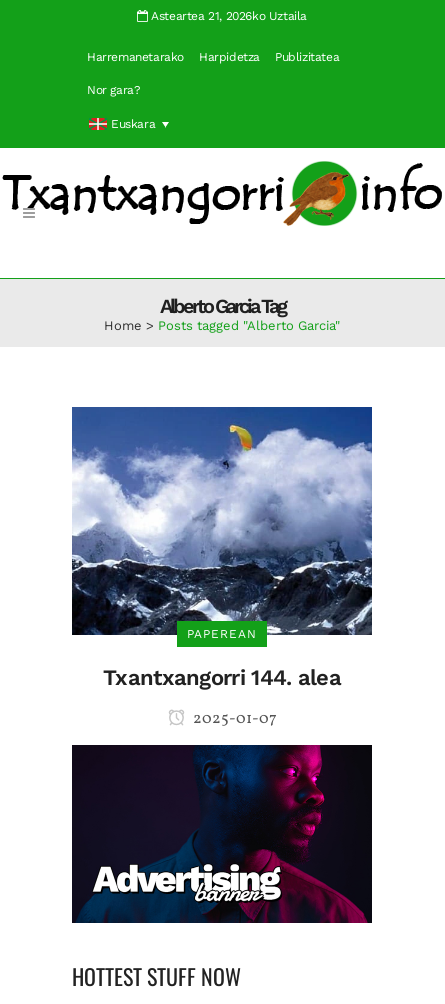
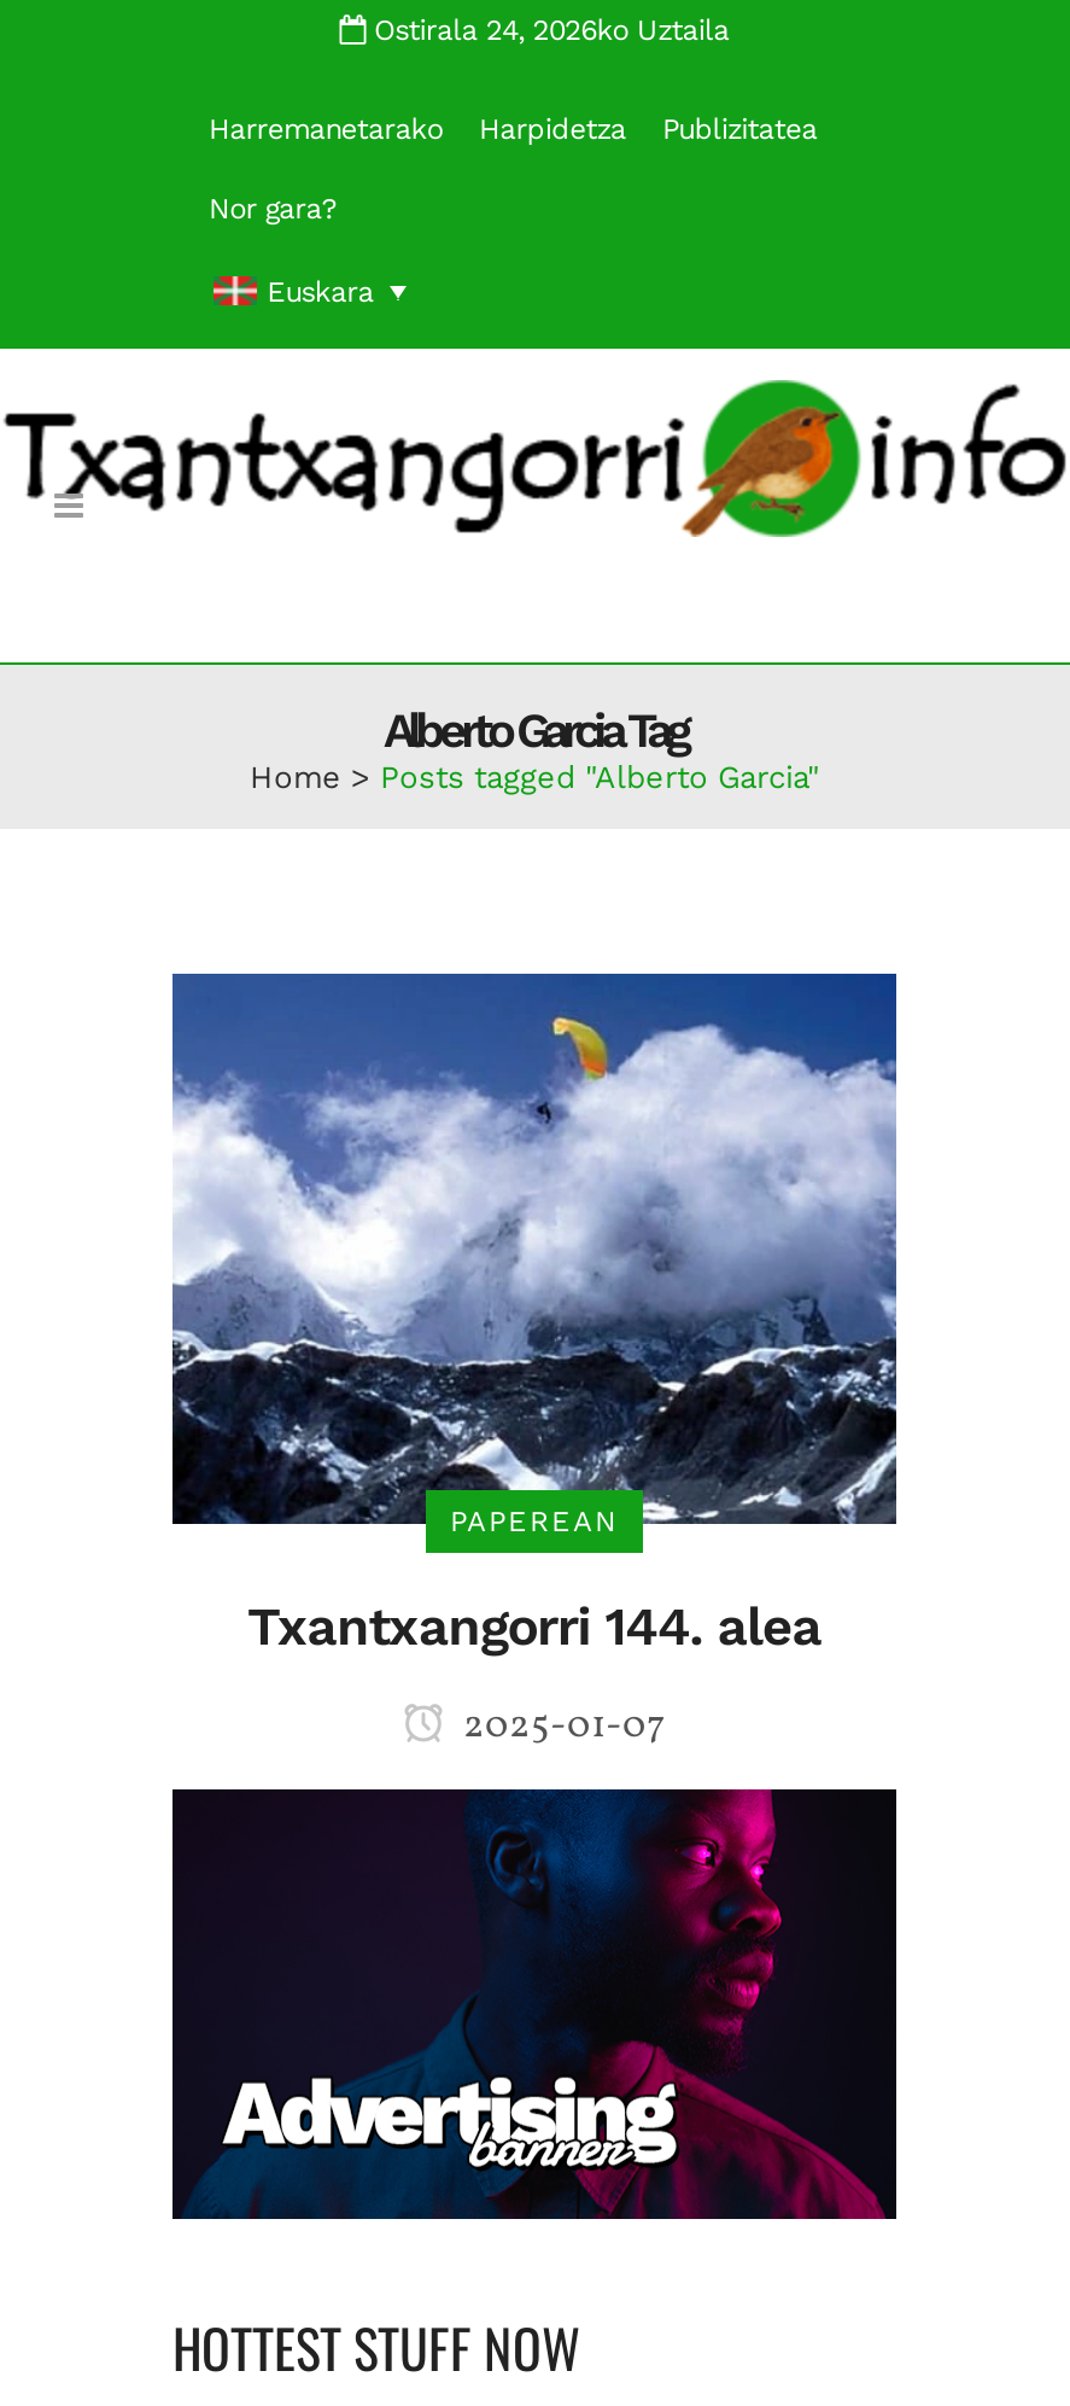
- Asteartea 21, 2026ko Uztaila
+ Ostirala 24, 2026ko Uztaila
